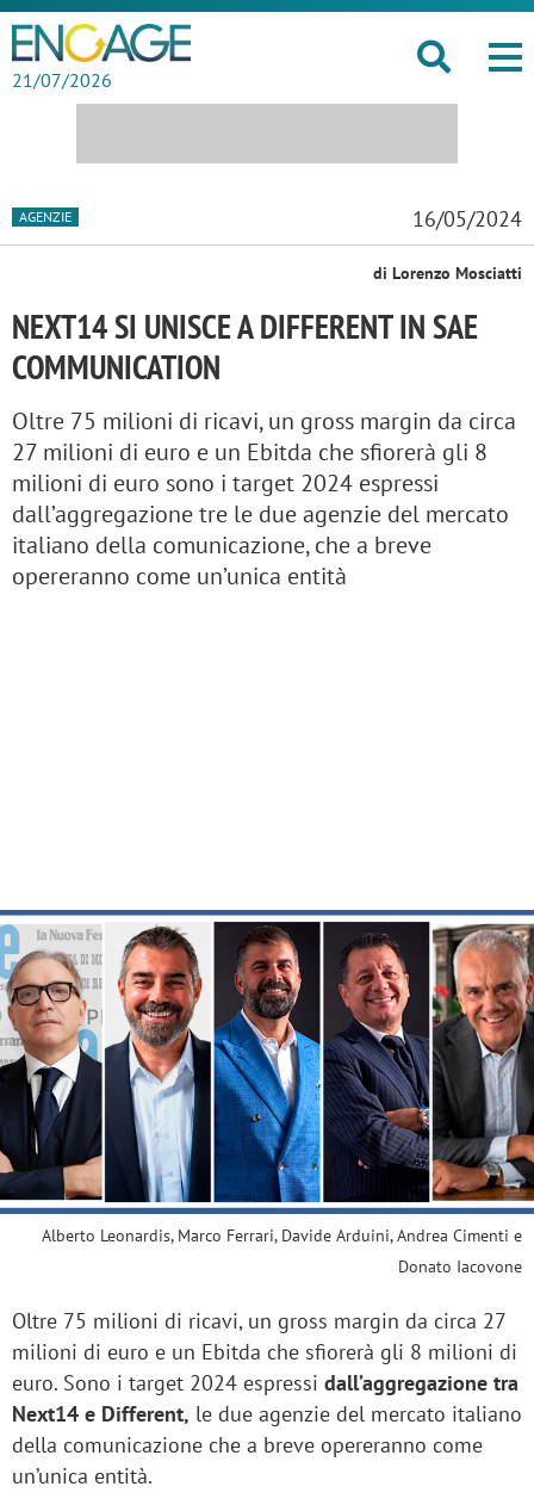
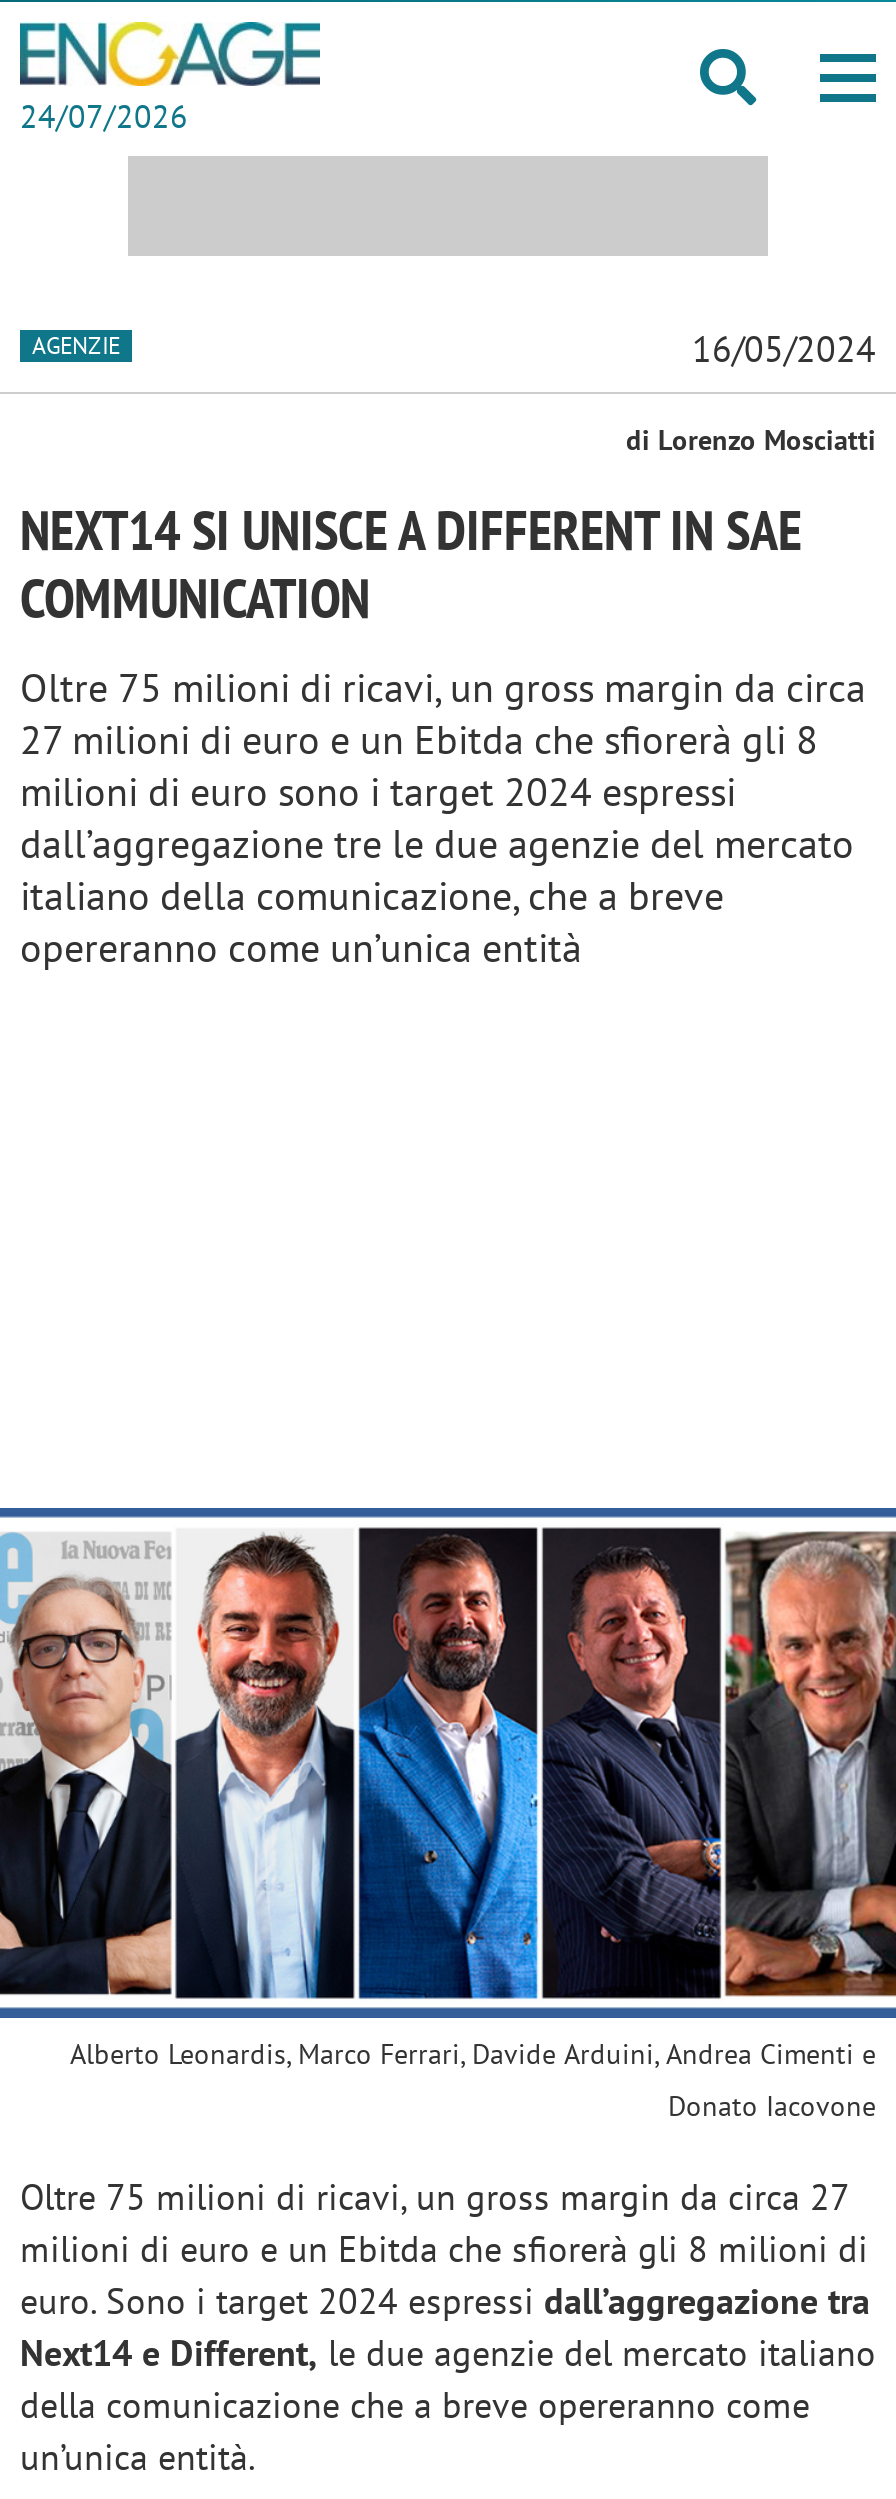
- 21/07/2026
+ 24/07/2026
